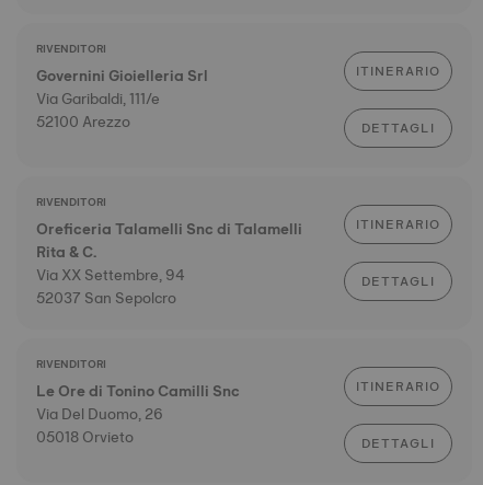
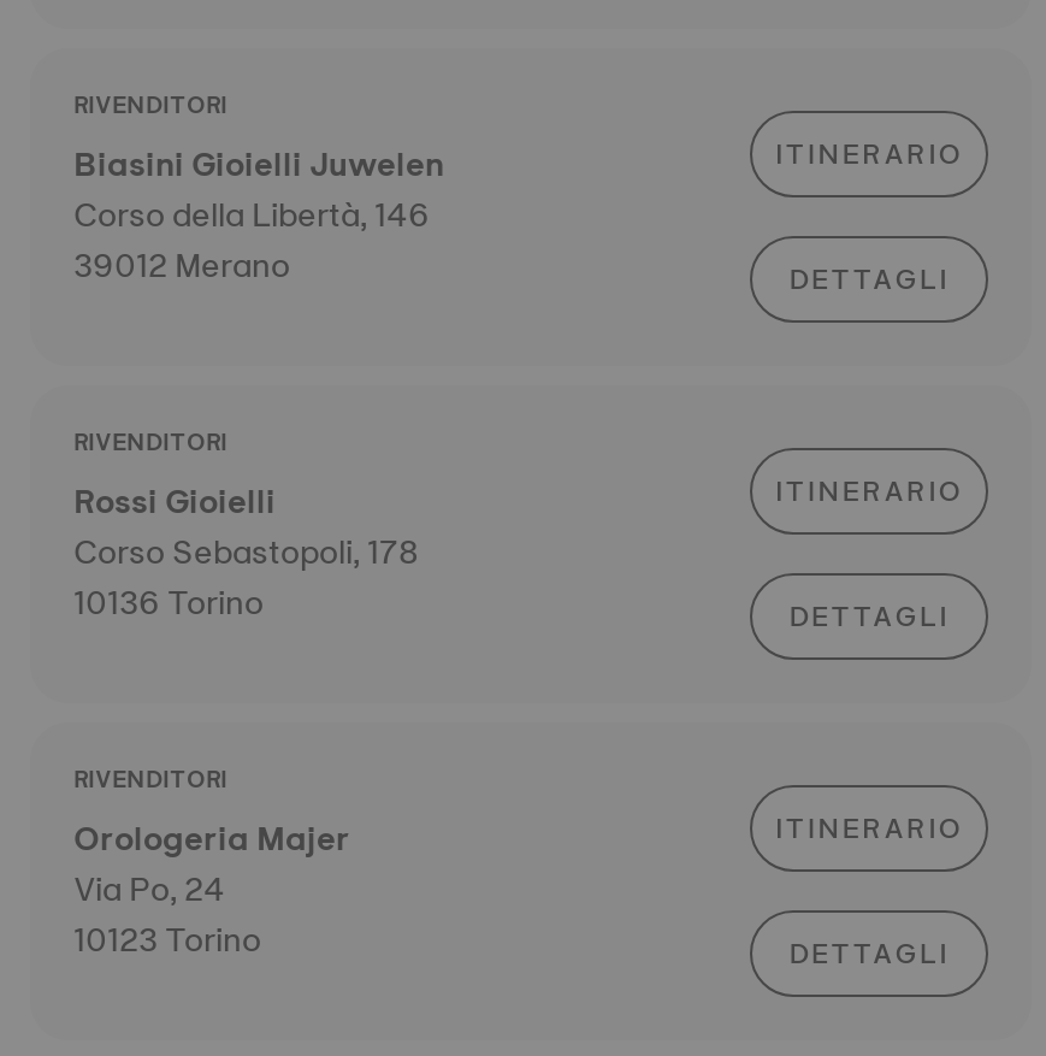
- Governini Gioielleria Srl
- Via Garibaldi, 111/e
- 52100 Arezzo
+ Biasini Gioielli Juwelen
+ Corso della Libertà, 146
+ 39012 Merano

- Oreficeria Talamelli Snc di Talamelli
- Rita & C.
- Via XX Settembre, 94
- 52037 San Sepolcro
+ Rossi Gioielli
+ Corso Sebastopoli, 178
+ 10136 Torino

- Le Ore di Tonino Camilli Snc
- Via Del Duomo, 26
- 05018 Orvieto
+ Orologeria Majer
+ Via Po, 24
+ 10123 Torino
